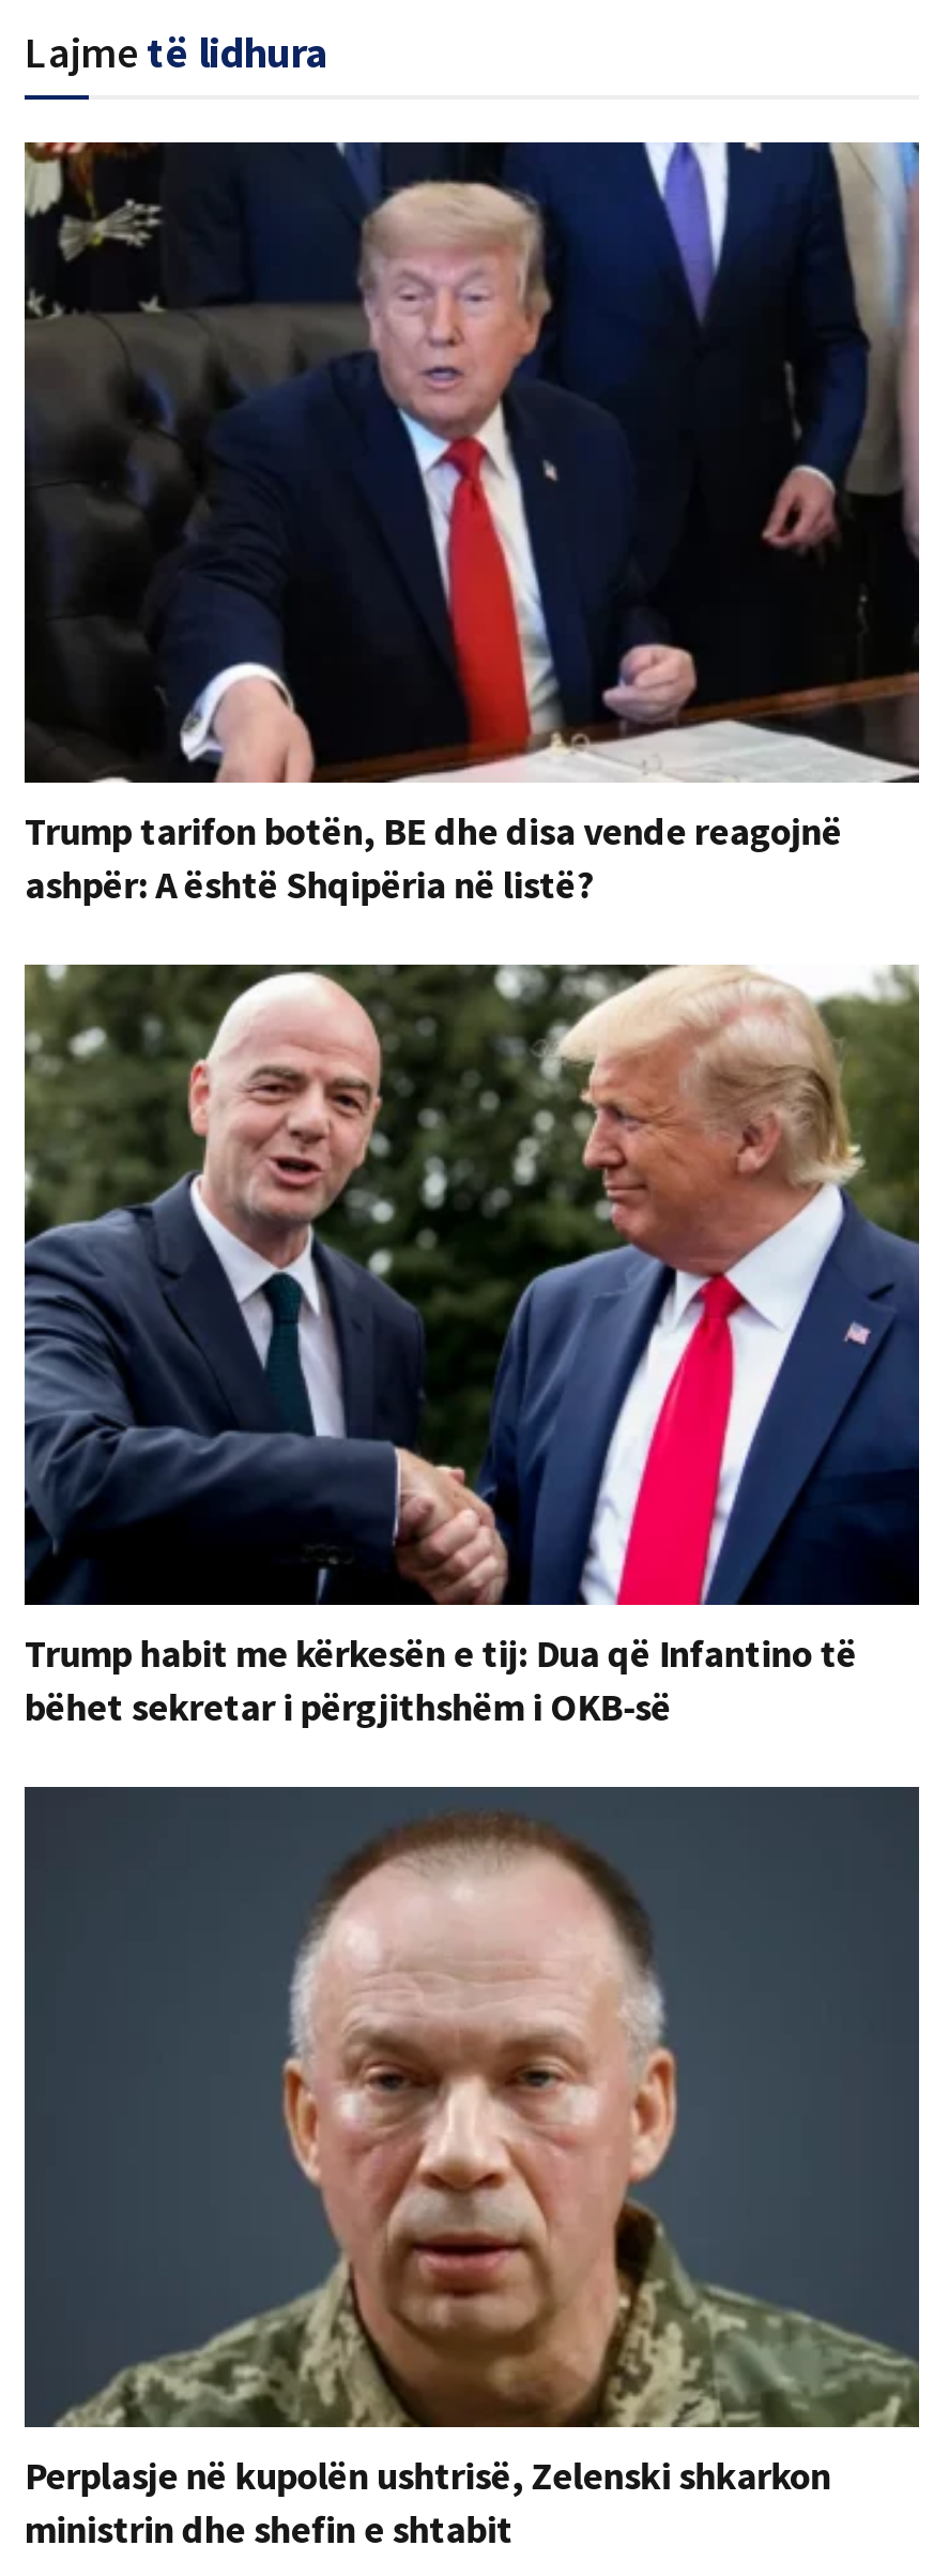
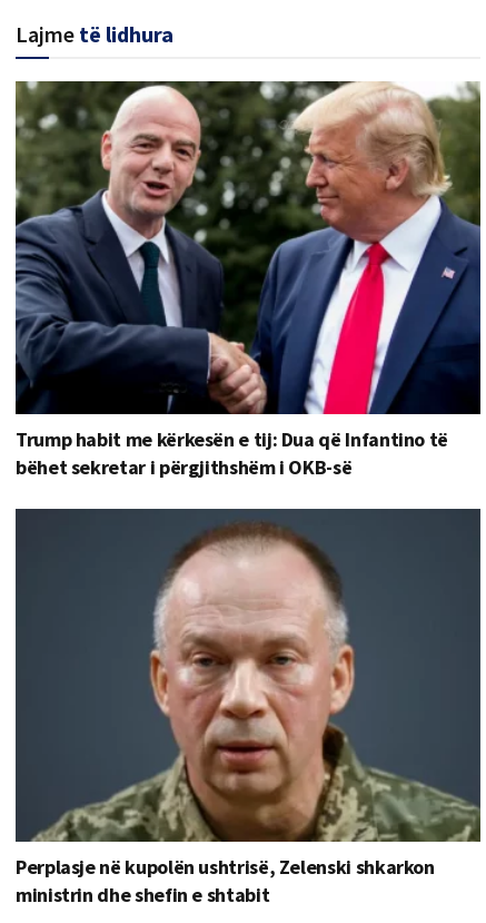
- [image]
- Trump tarifon botën, BE dhe disa vende reagojnë
- ashpër: A është Shqipëria në listë?
